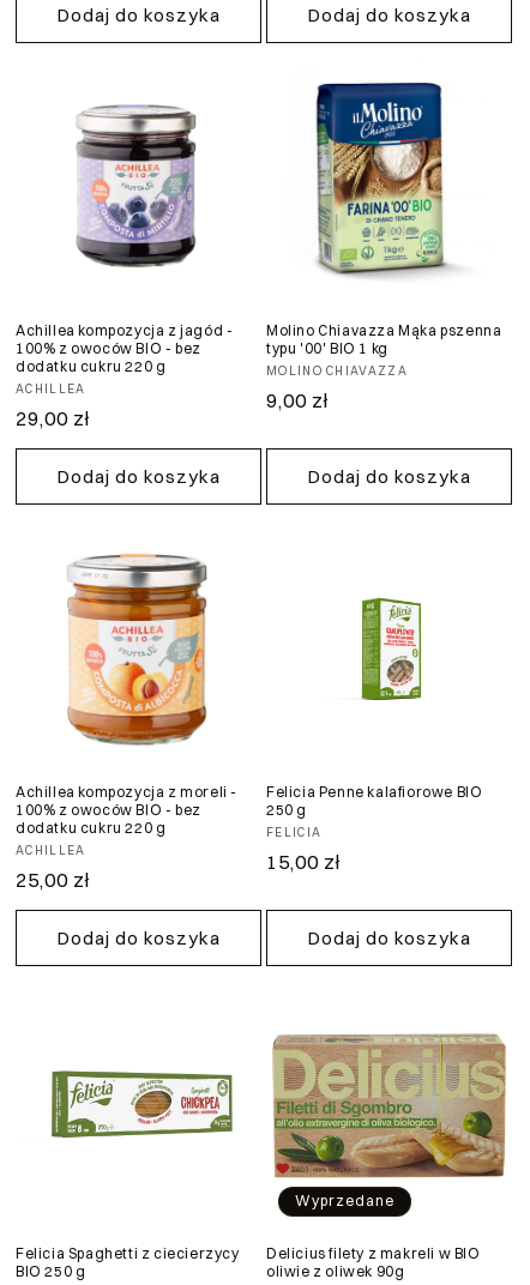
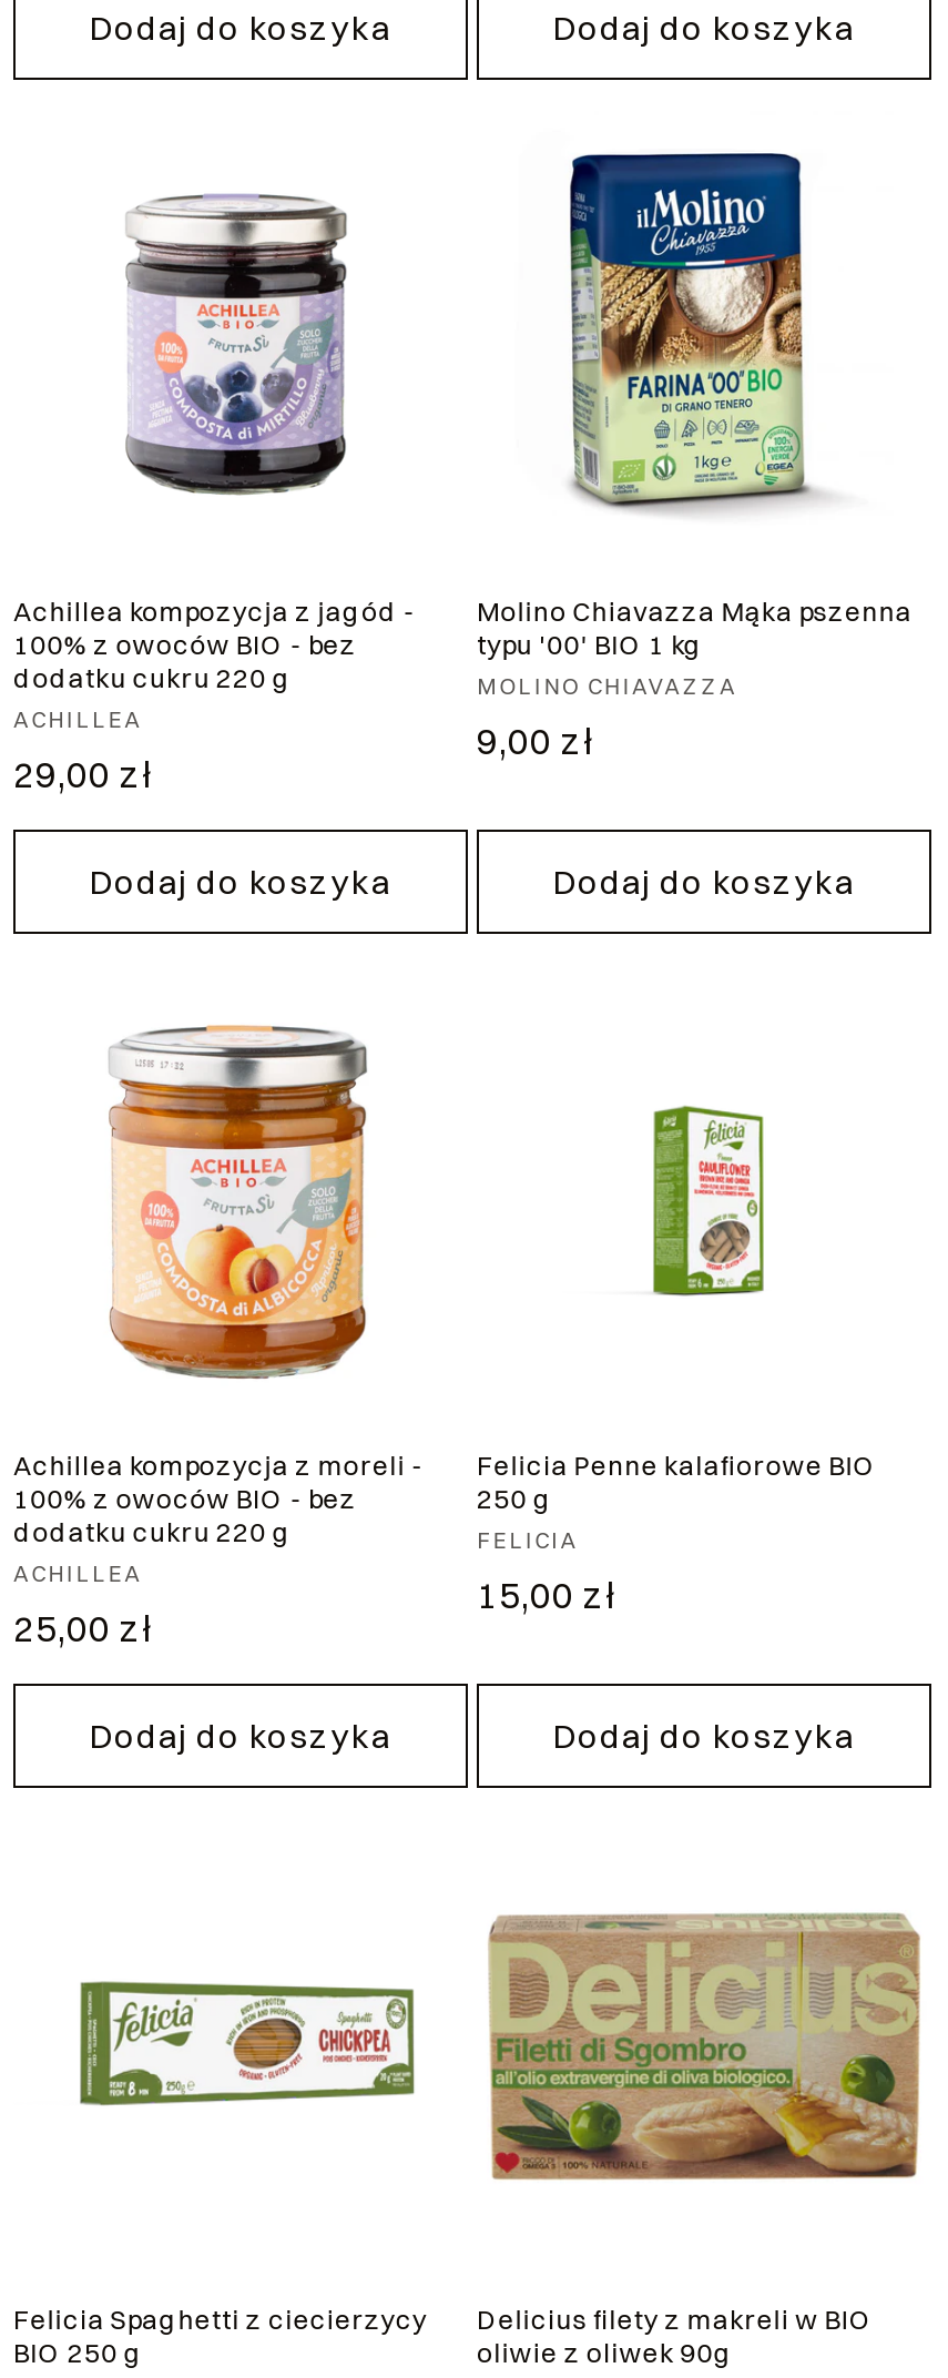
- Wyprzedane
